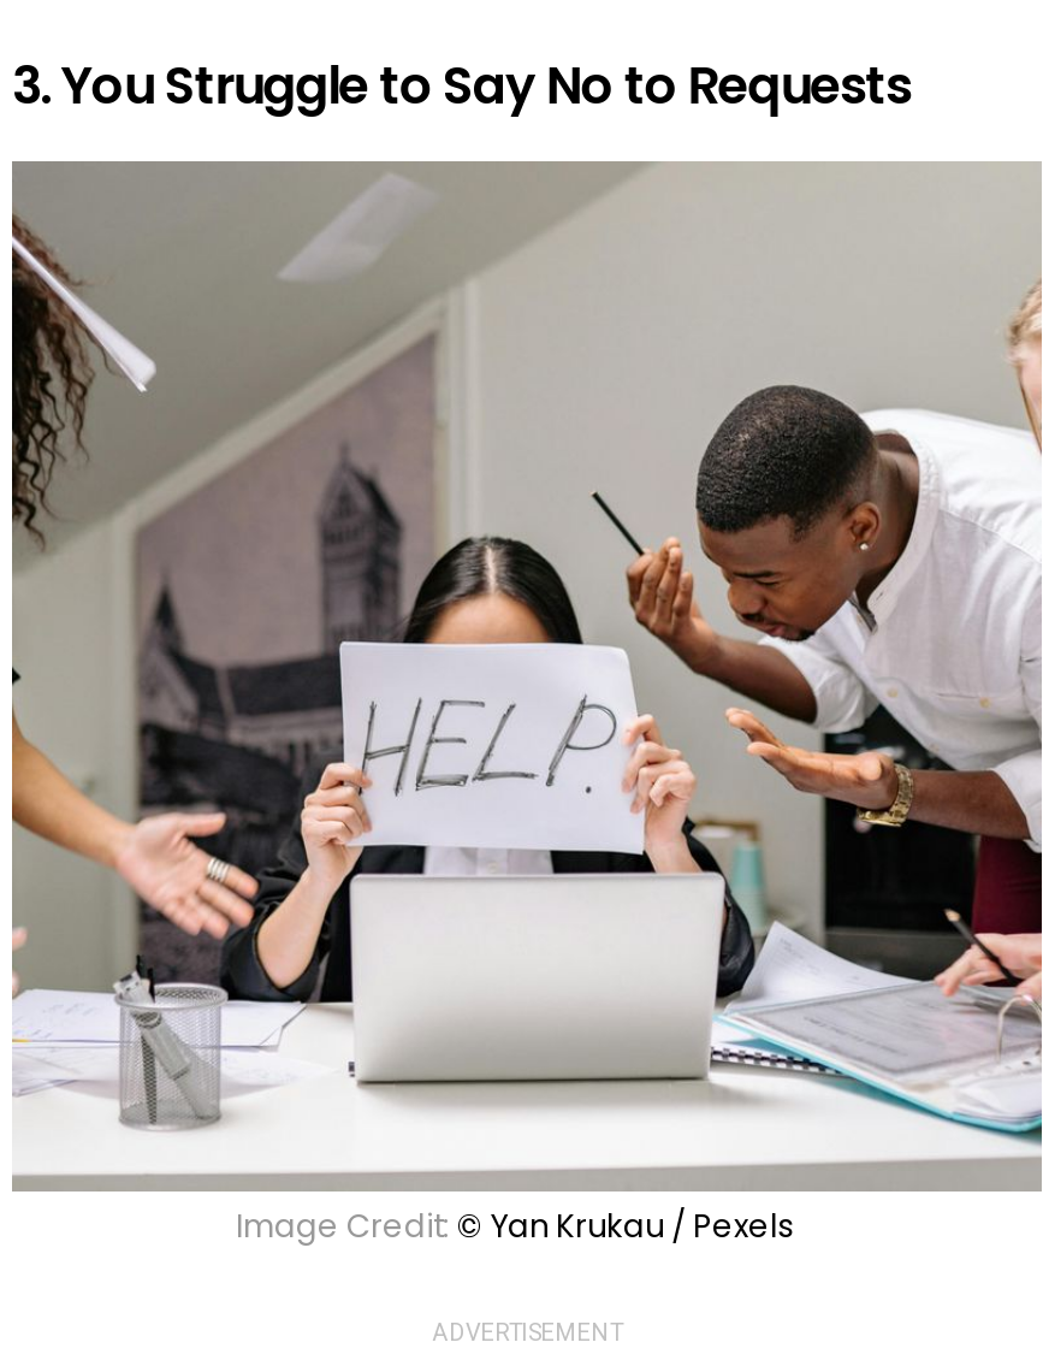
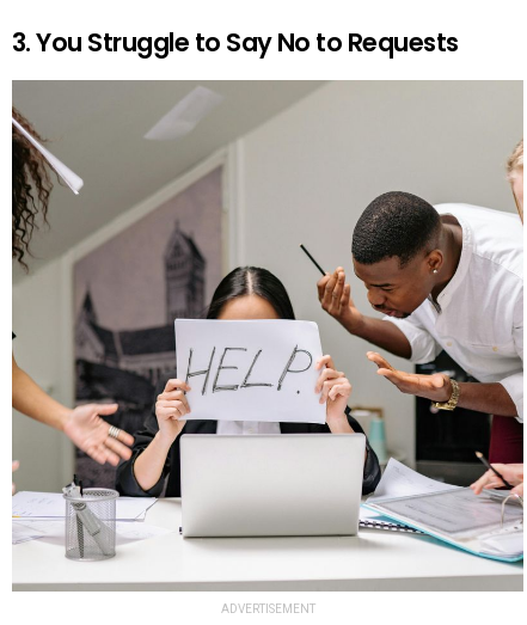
- Image Credit: © Yan Krukau / Pexels
